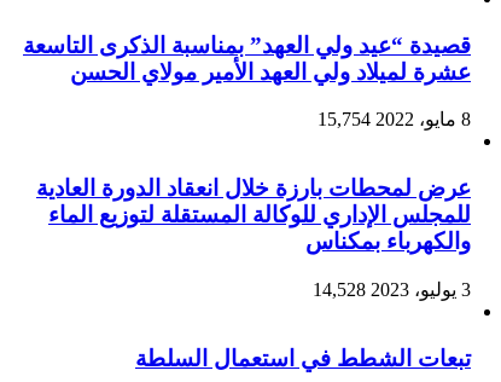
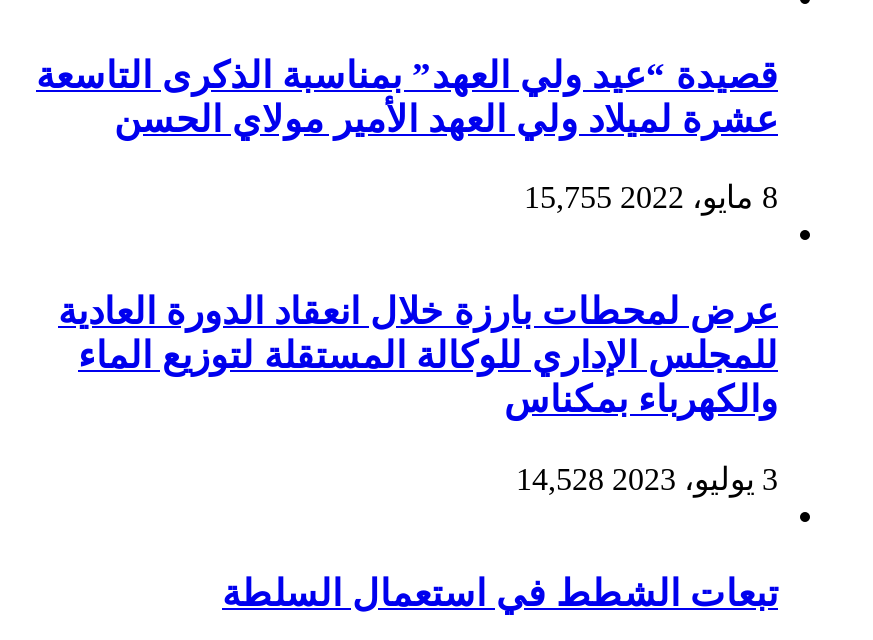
- 15,754
+ 15,755
